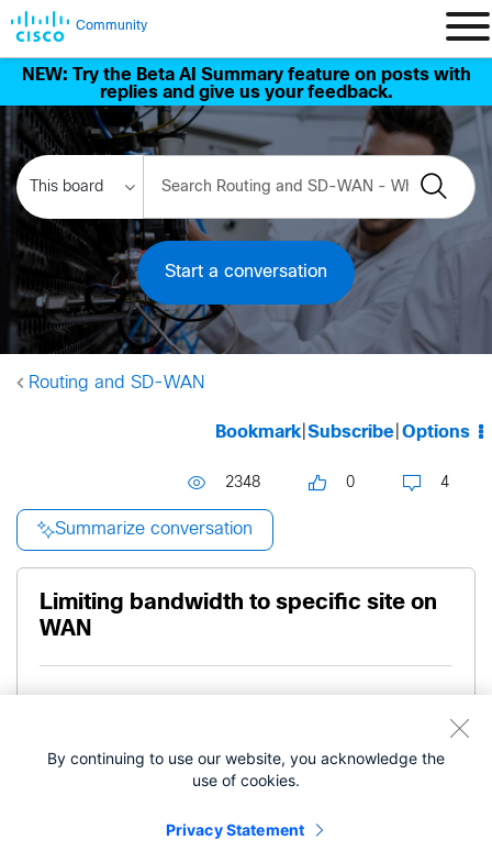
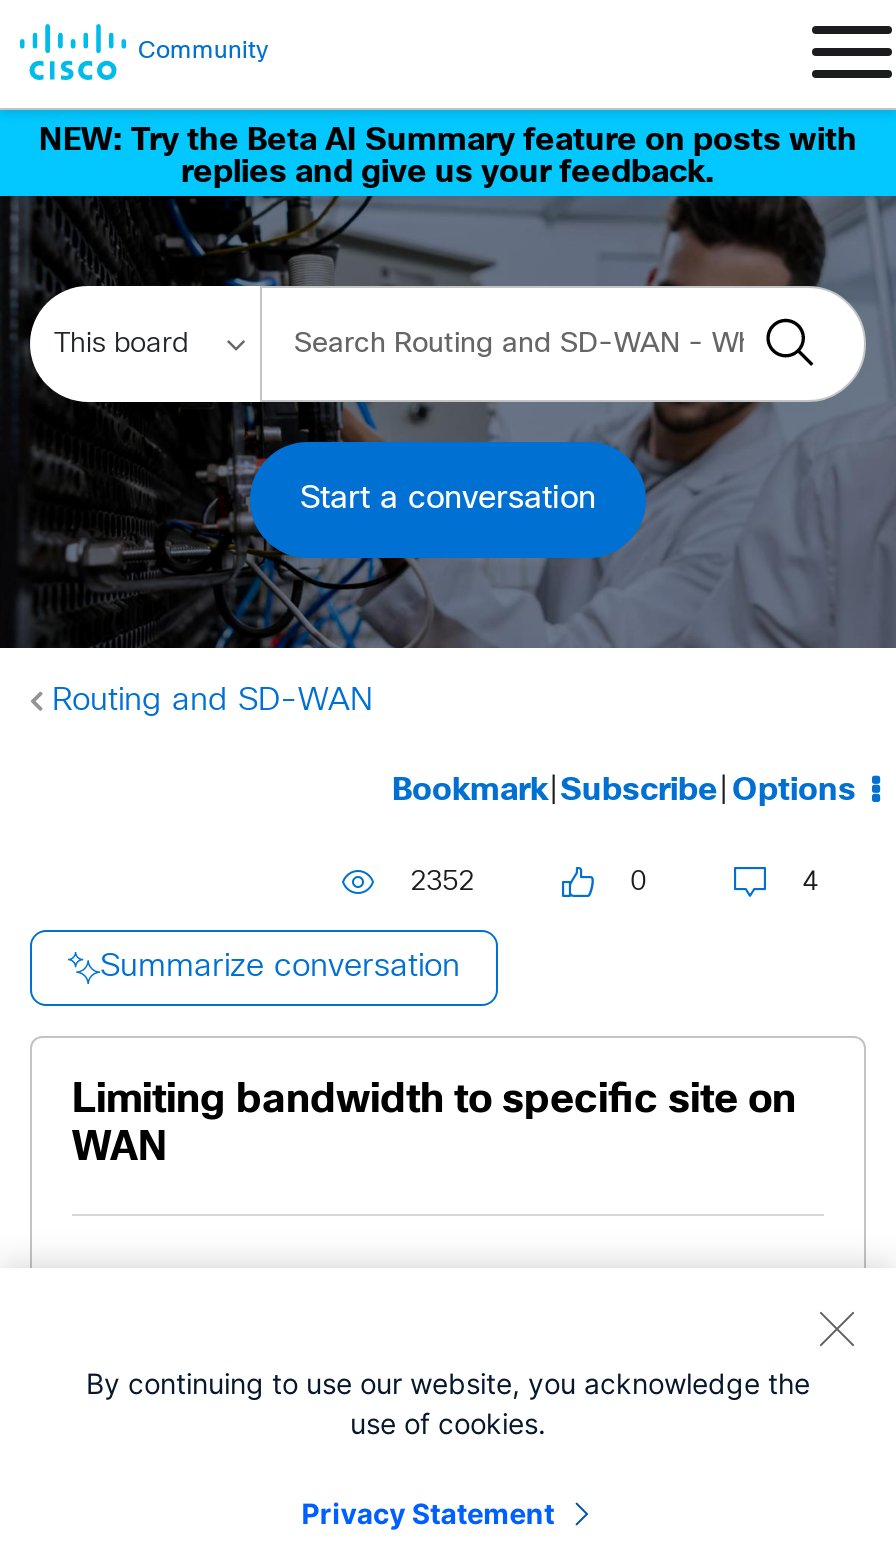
- 2348
+ 2352
